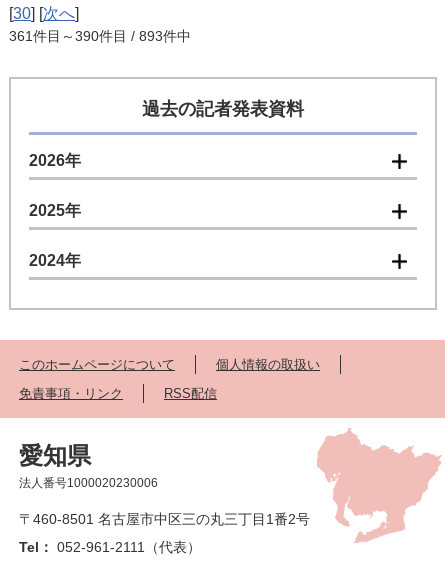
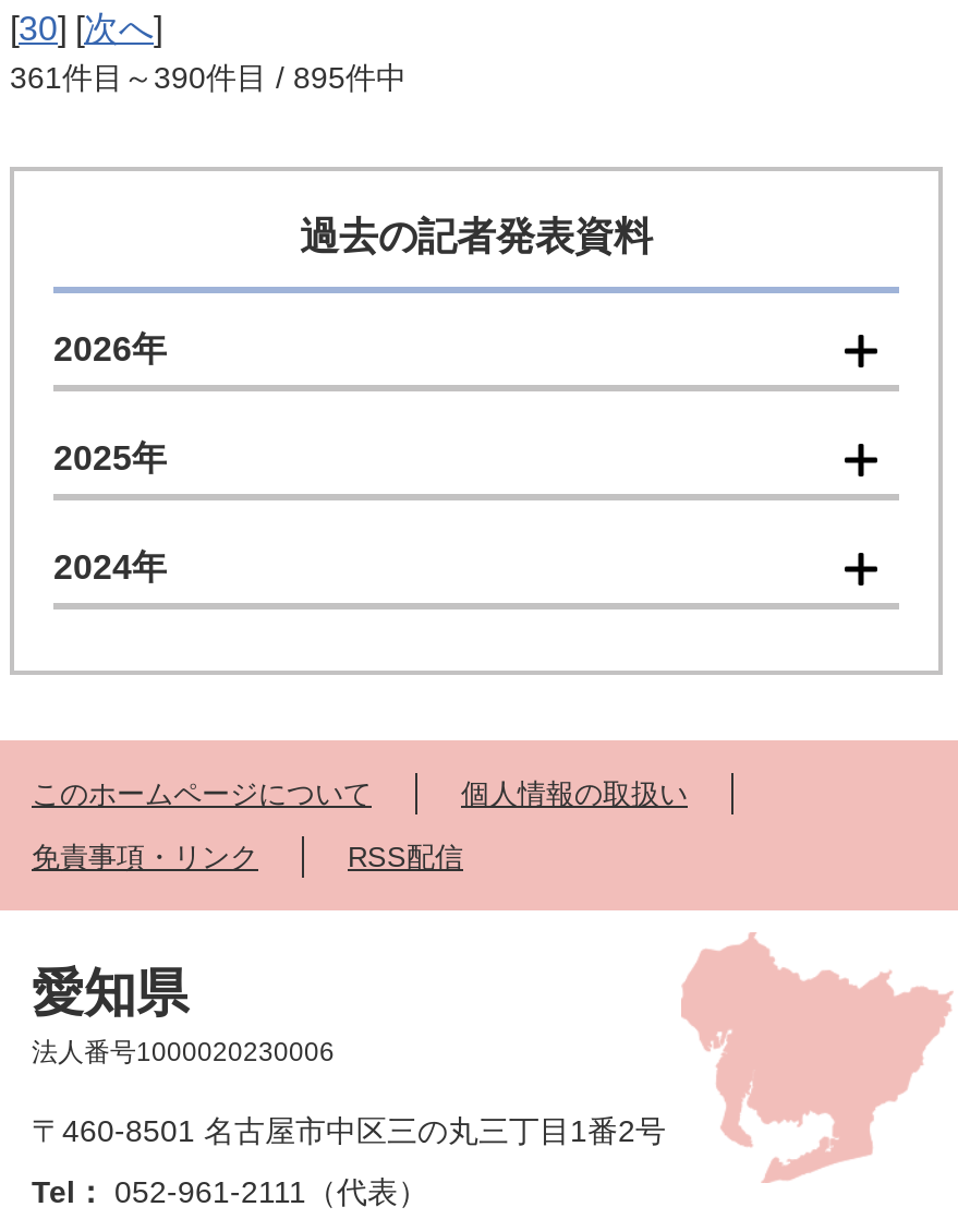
- 361件目～390件目 / 893件中
+ 361件目～390件目 / 895件中
